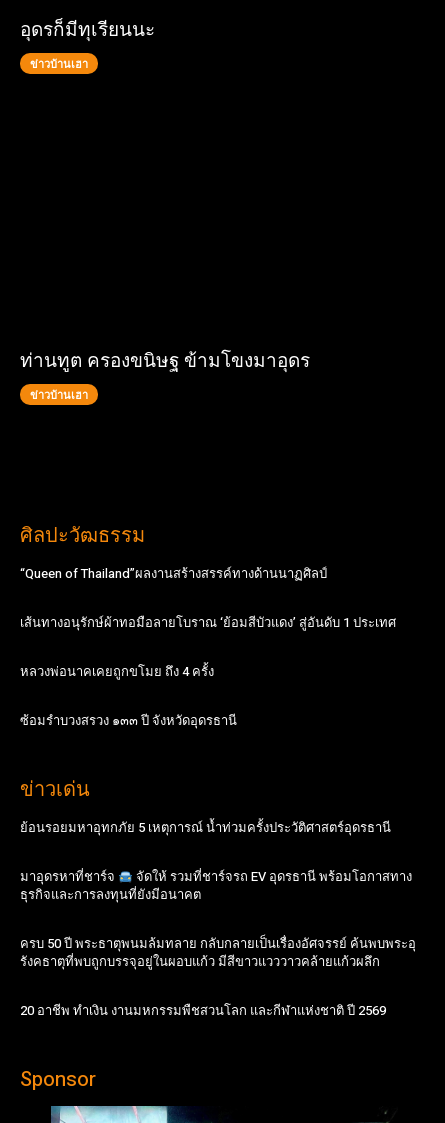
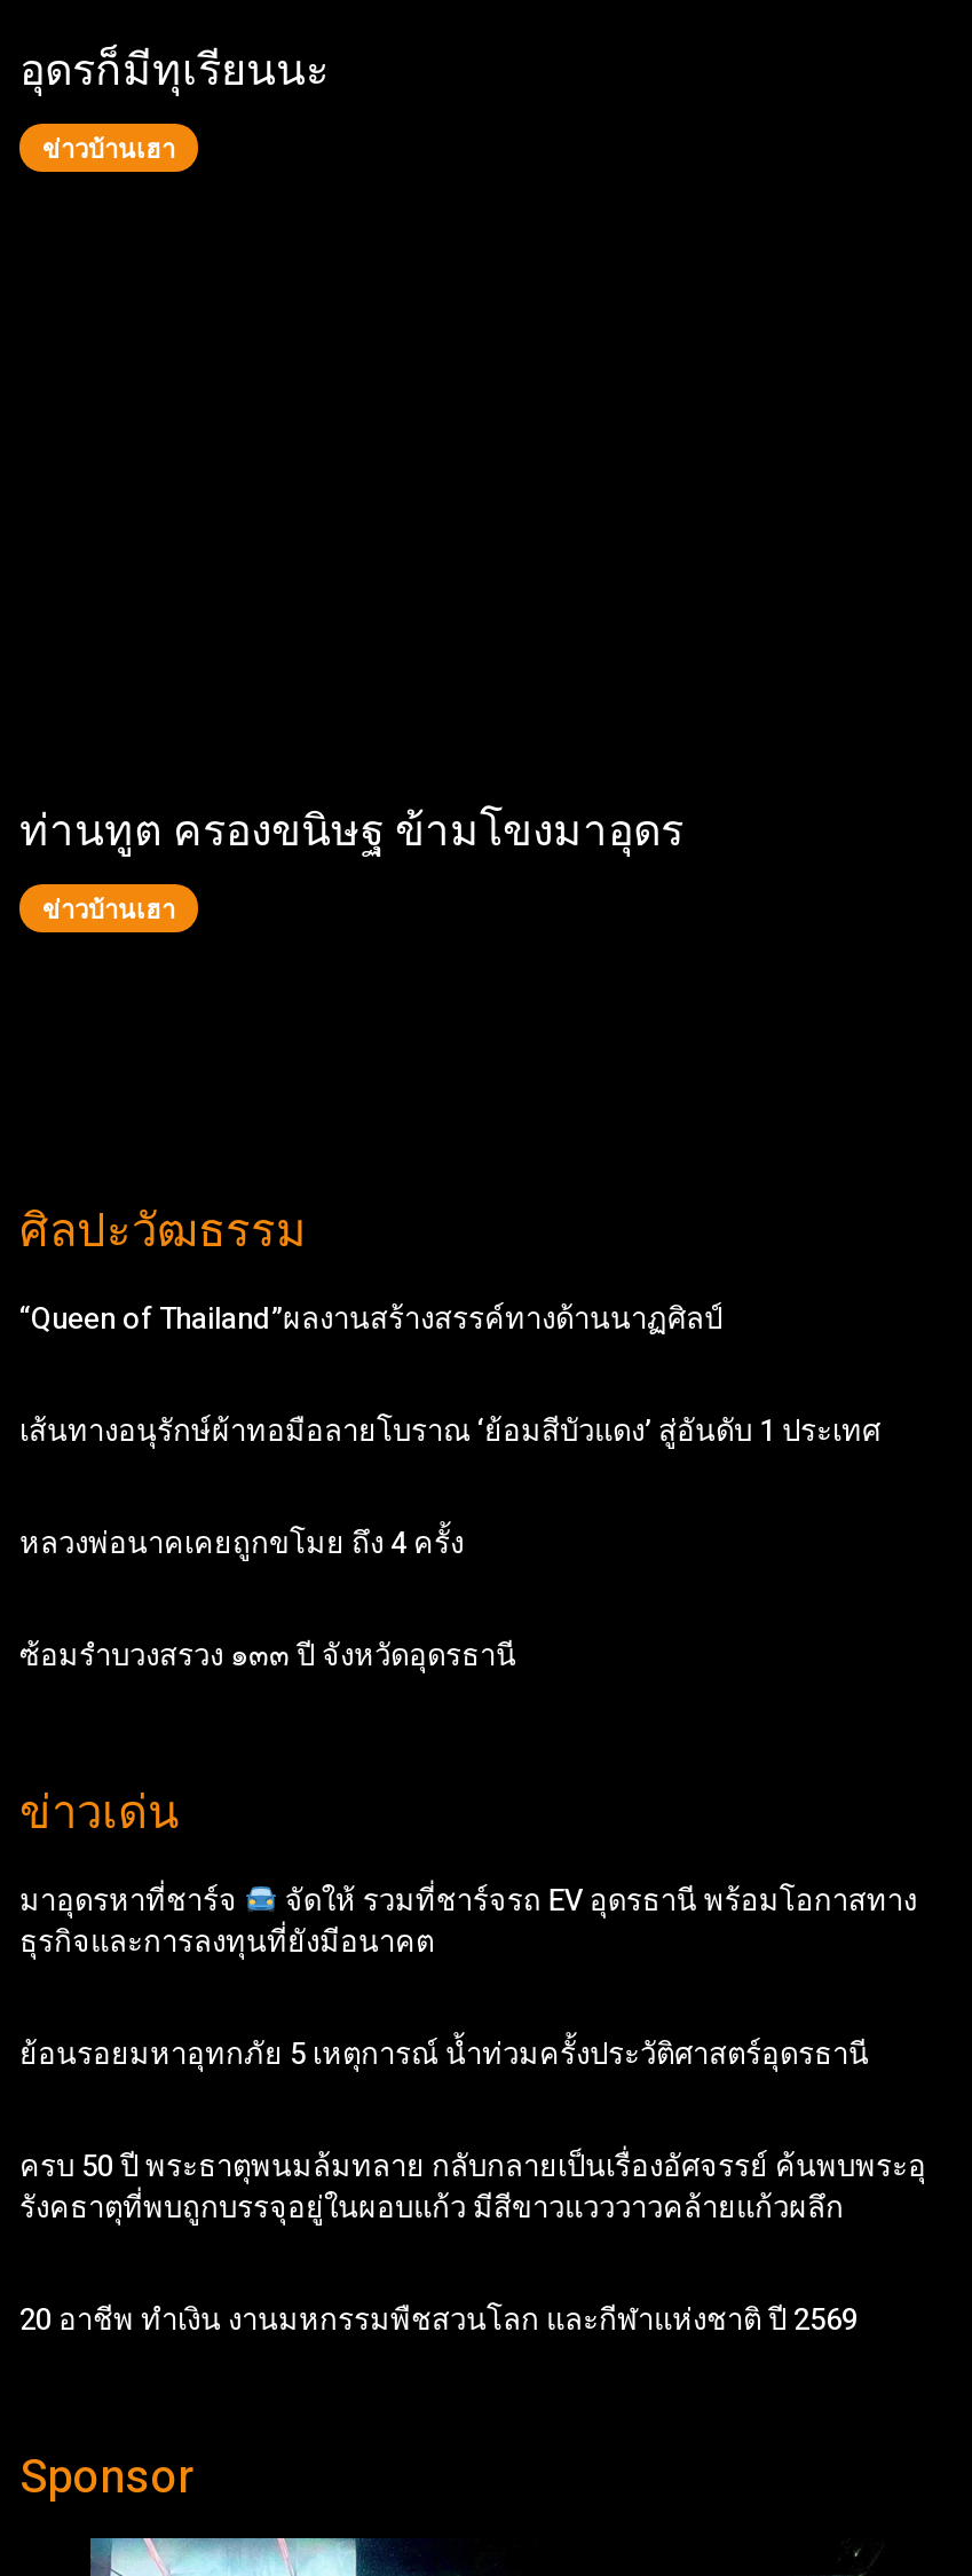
moved down: ย้อนรอยมหาอุทกภัย 5 เหตุการณ์ น้ำท่วมครั้งประวัติศาสตร์อุดรธานี

moved up: มาอุดรหาที่ชาร์จ | จัดให้ รวมที่ชาร์จรถ EV อุดรธานี พร้อมโอกาสทาง | ธุรกิจและการลงทุนที่ยังมีอนาคต
